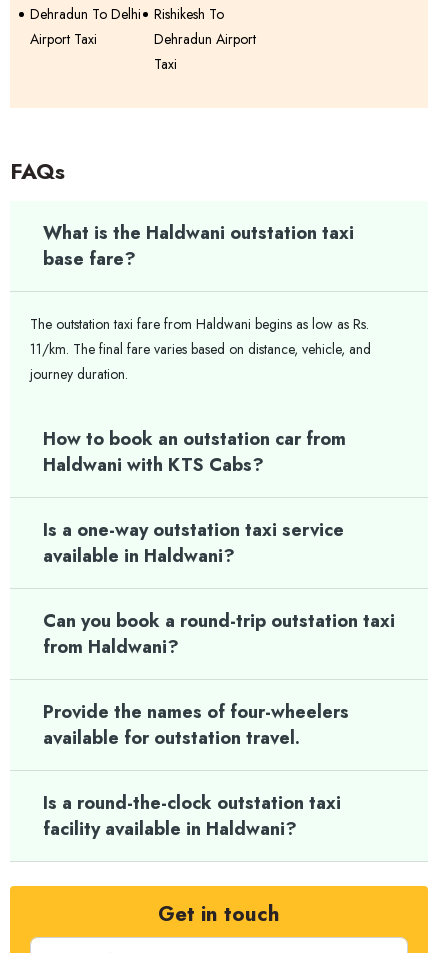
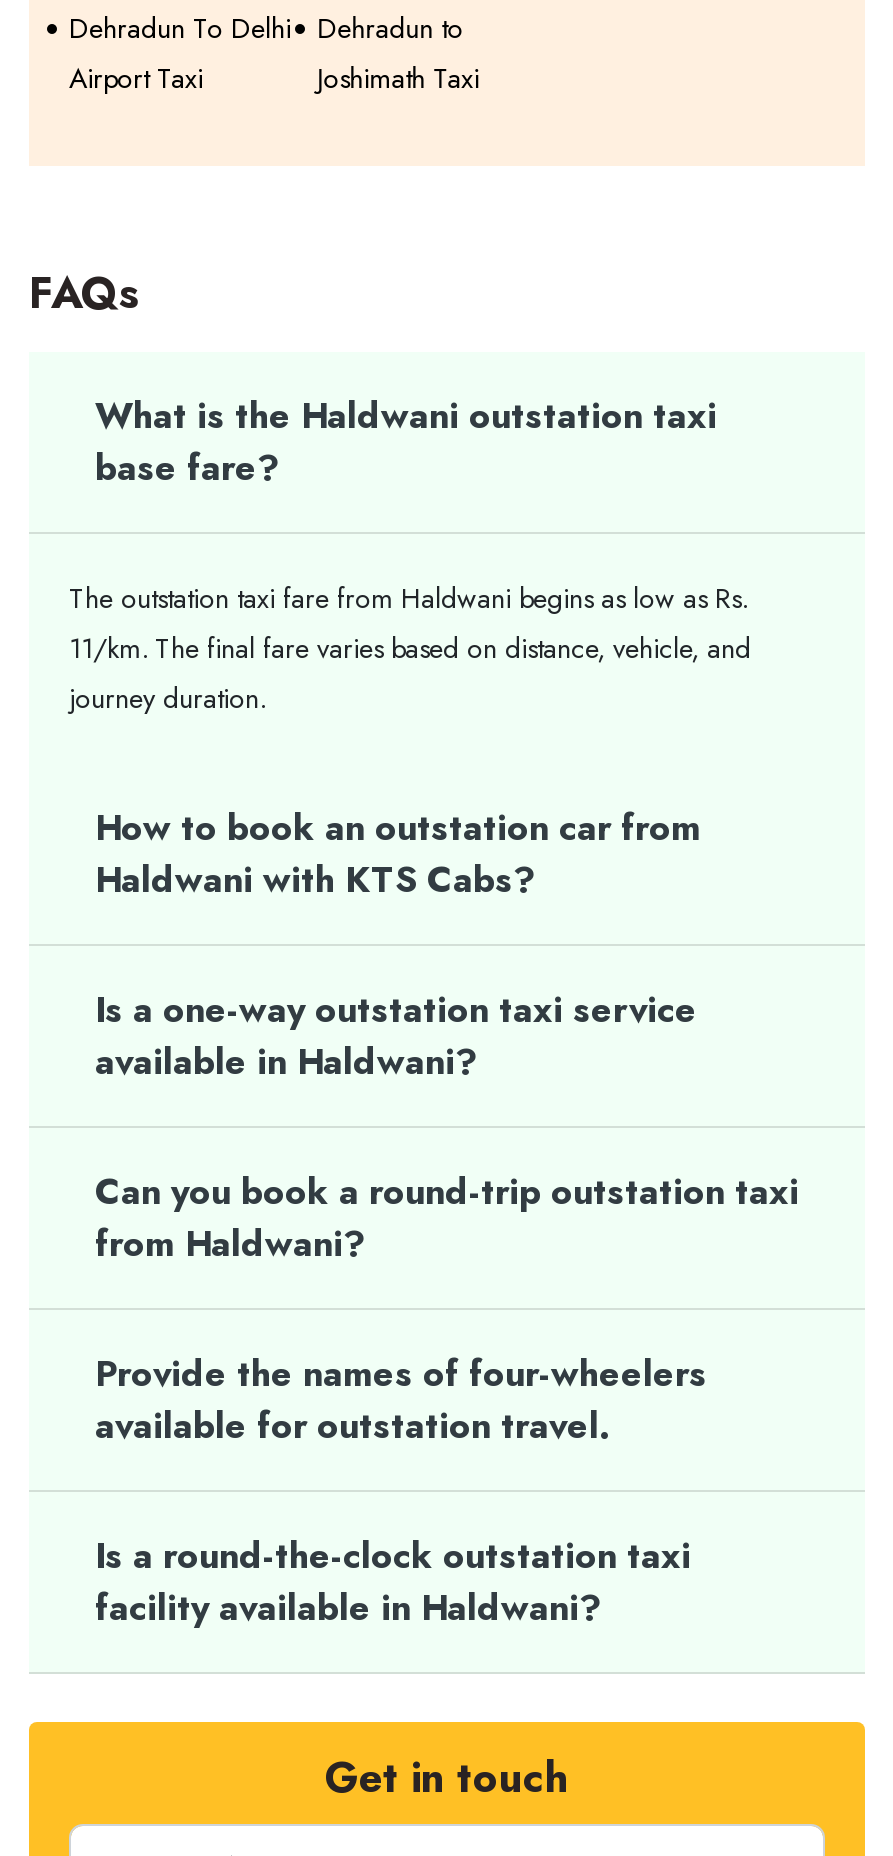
- Rishikesh To
- Dehradun Airport
- Taxi
+ Dehradun to
+ Joshimath Taxi
